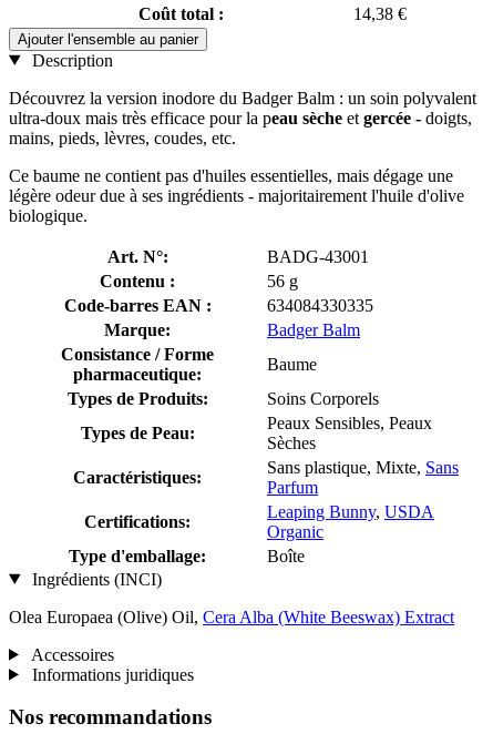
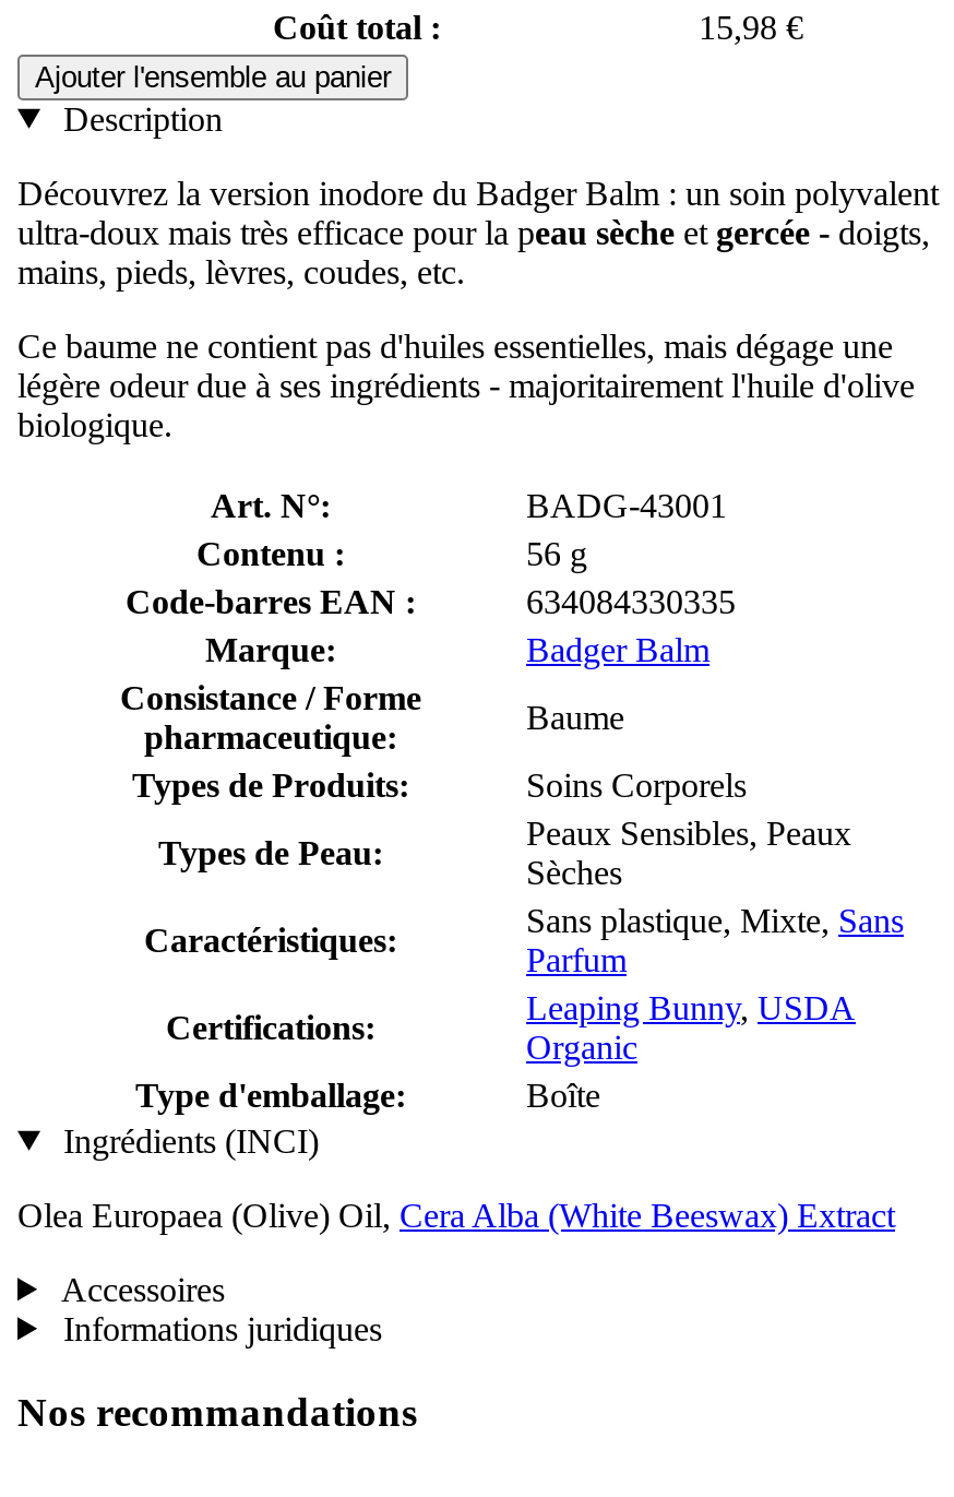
- 14,38 €
+ 15,98 €
